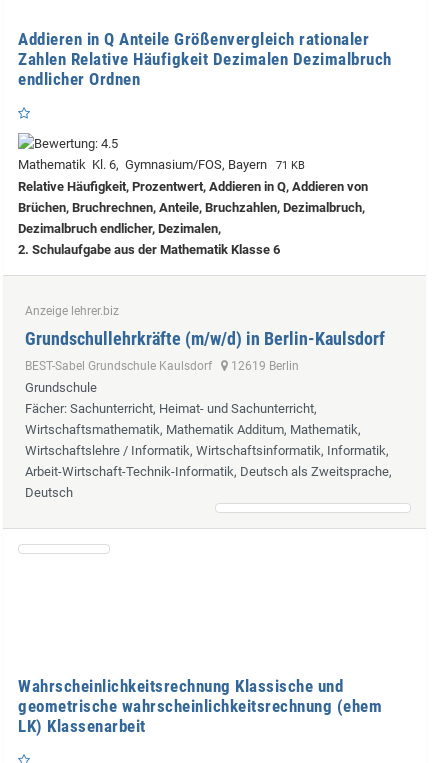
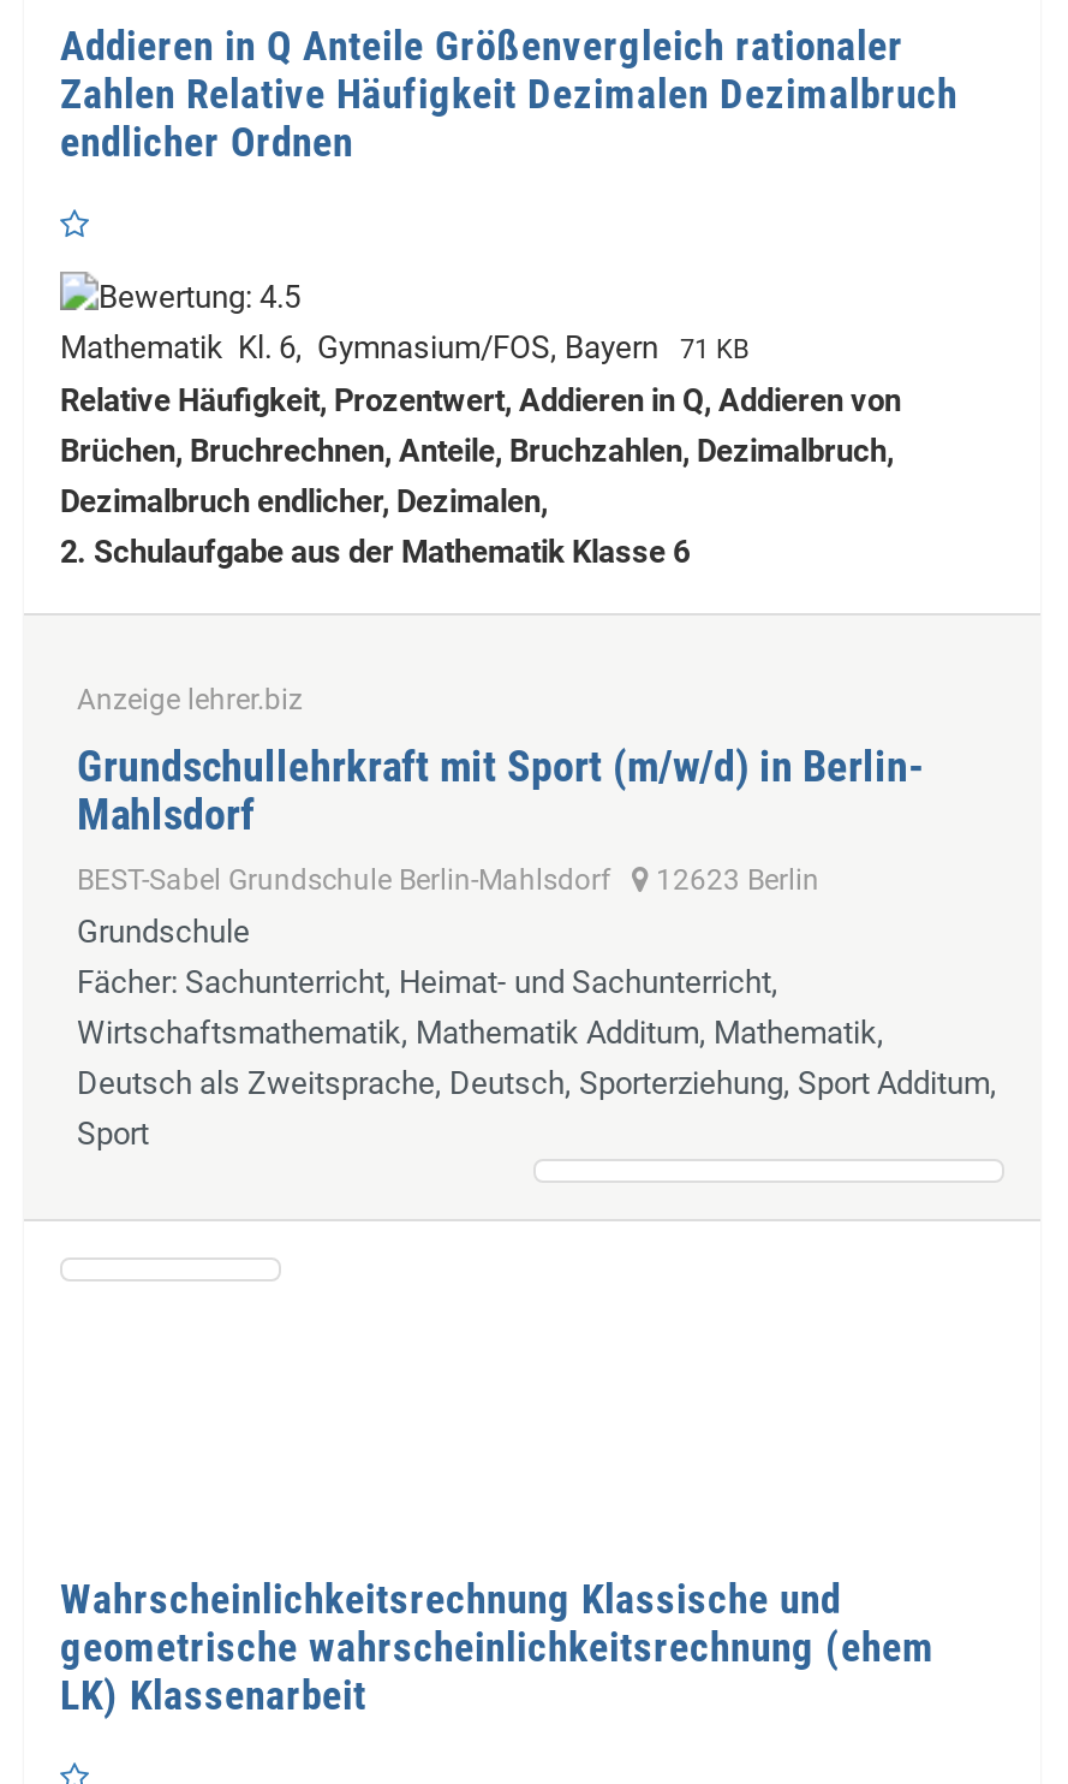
- Grundschullehrkräfte (m/w/d) in Berlin-Kaulsdorf
+ Grundschullehrkraft mit Sport (m/w/d) in Berlin-
+ Mahlsdorf

- BEST-Sabel Grundschule Kaulsdorf 12619 Berlin
+ BEST-Sabel Grundschule Berlin-Mahlsdorf 12623 Berlin

moved down: Grundschule | Fächer: Sachunterricht, Heimat- und Sachunterricht, | Wirtschaftsmathematik, Mathematik Additum, Mathematik,

- Wirtschaftslehre / Informatik, Wirtschaftsinformatik, Informatik,
- Arbeit-Wirtschaft-Technik-Informatik, Deutsch als Zweitsprache,
- Deutsch
+ Deutsch als Zweitsprache, Deutsch, Sporterziehung, Sport Additum,
+ Sport
